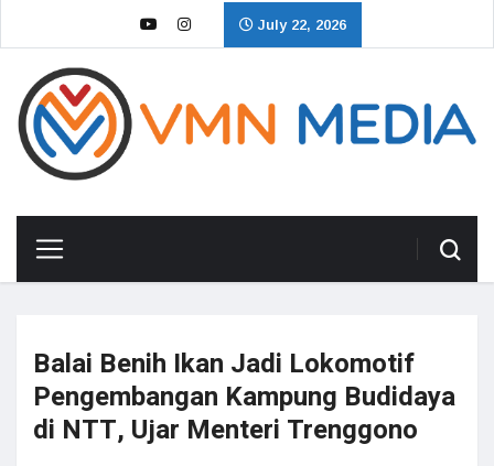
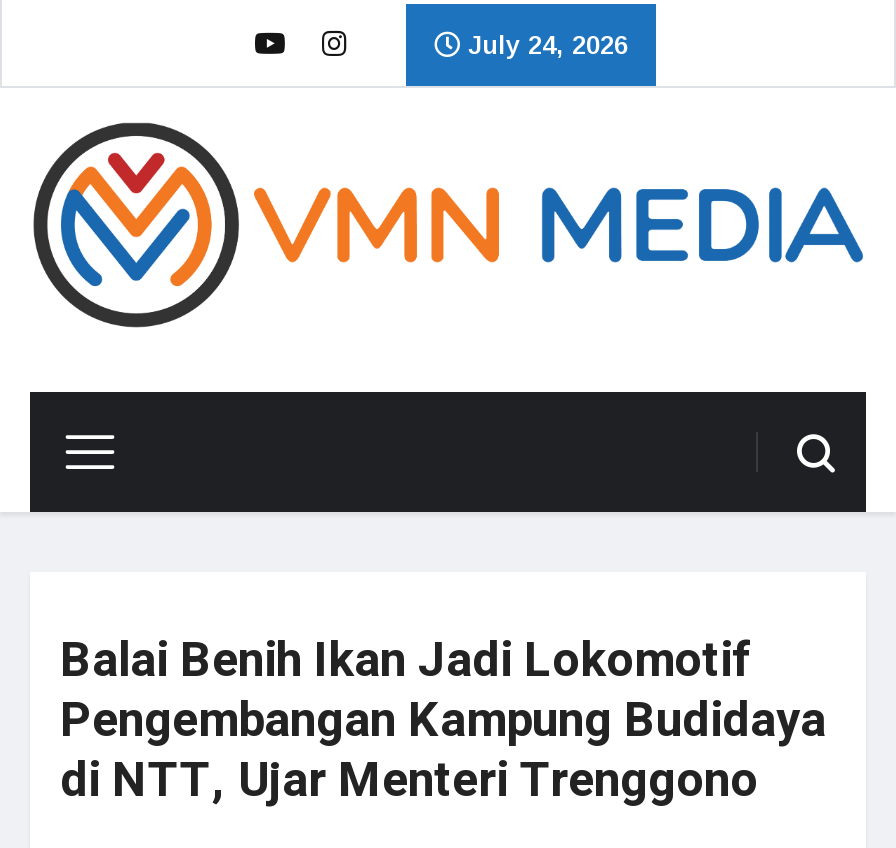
- July 22, 2026
+ July 24, 2026
